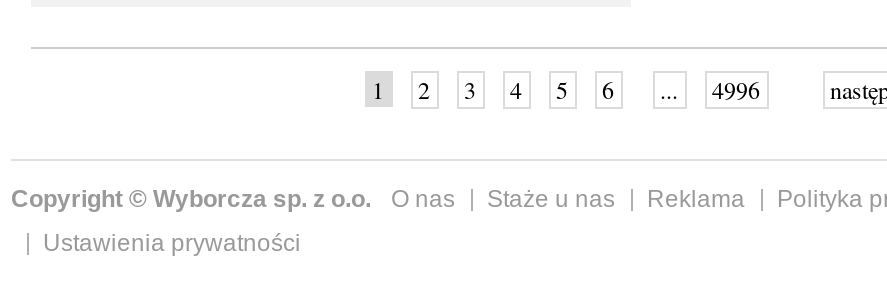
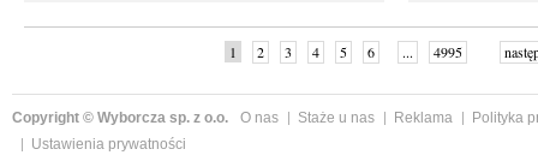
- 4996
+ 4995
